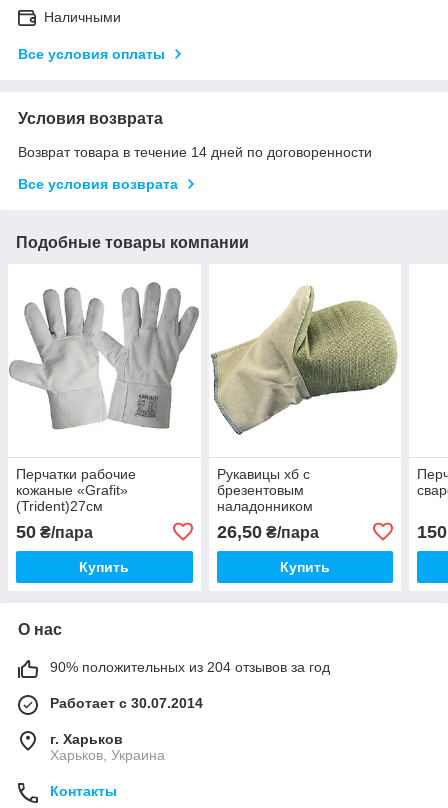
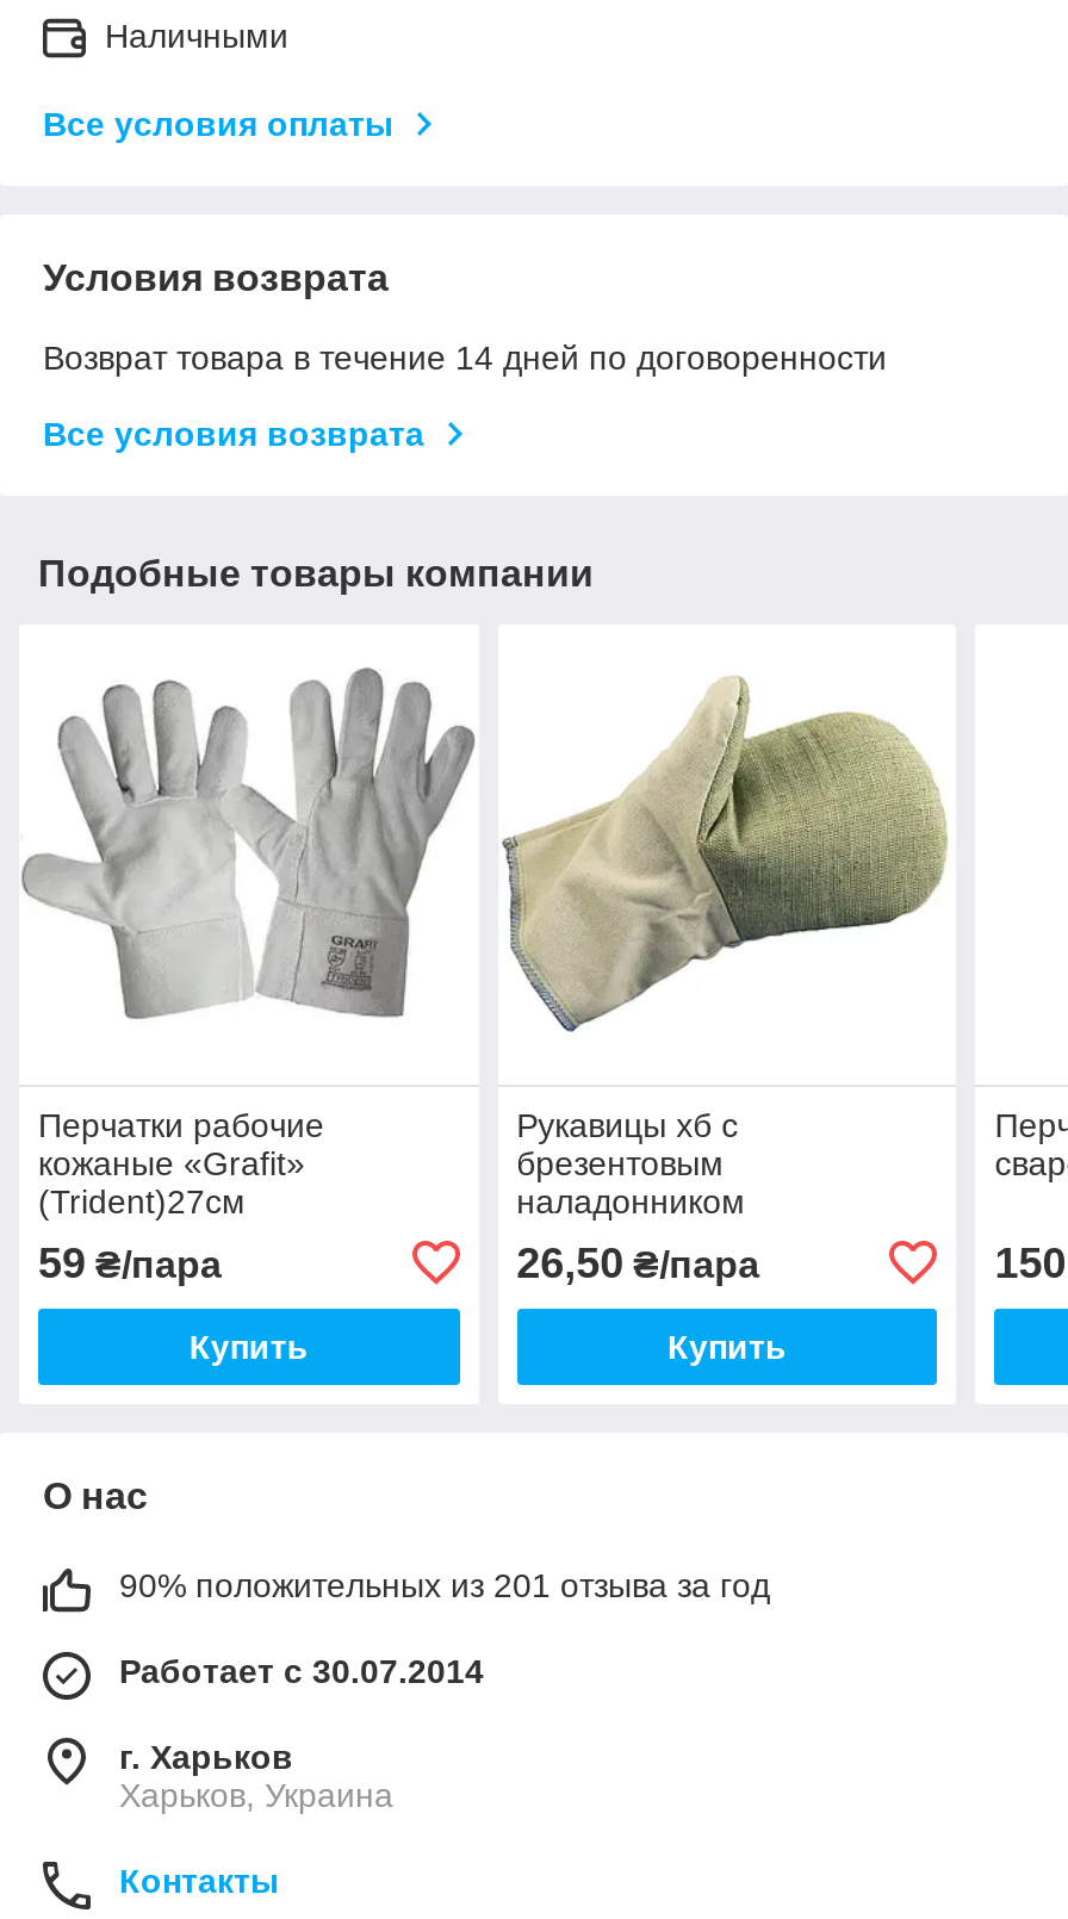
- 50 ₴/пара
+ 59 ₴/пара

- 90% положительных из 204 отзывов за год
+ 90% положительных из 201 отзыва за год
